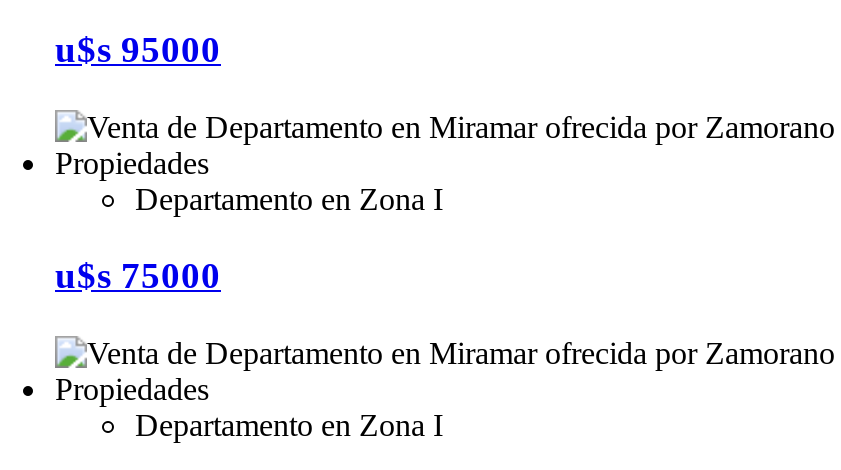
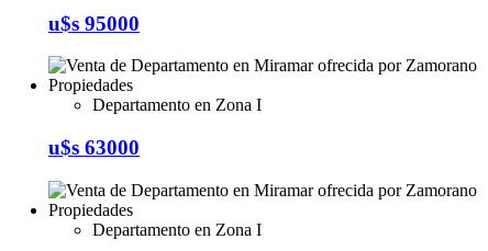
- u$s 75000
+ u$s 63000
